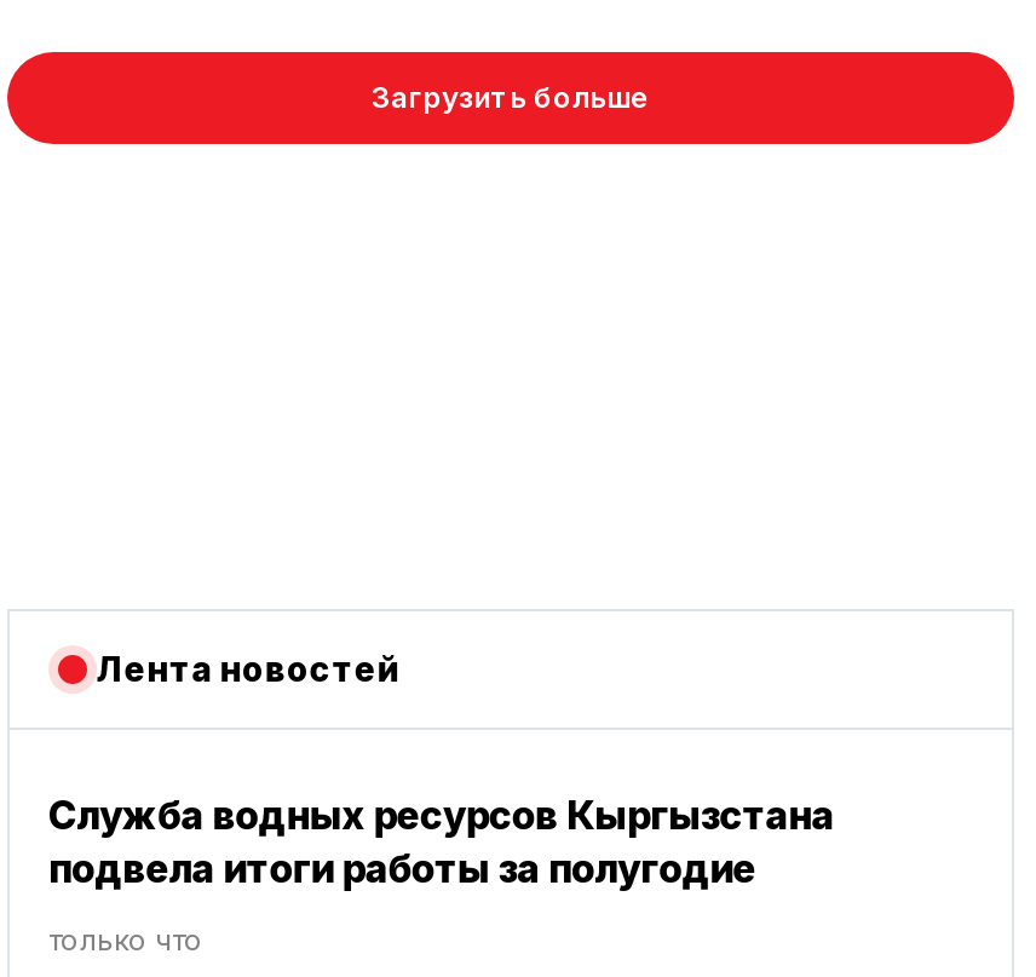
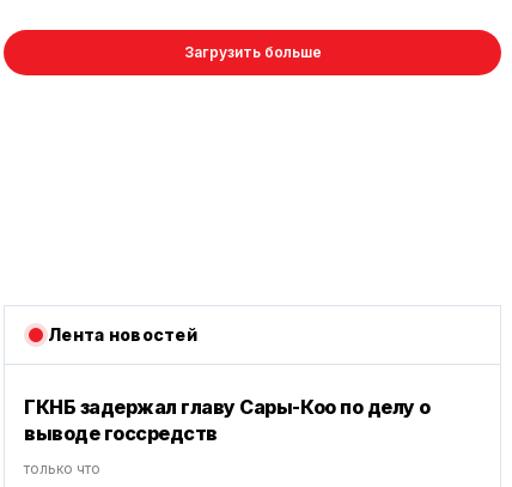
- Служба водных ресурсов Кыргызстана
- подвела итоги работы за полугодие
+ ГКНБ задержал главу Сары-Коо по делу о
+ выводе госсредств
